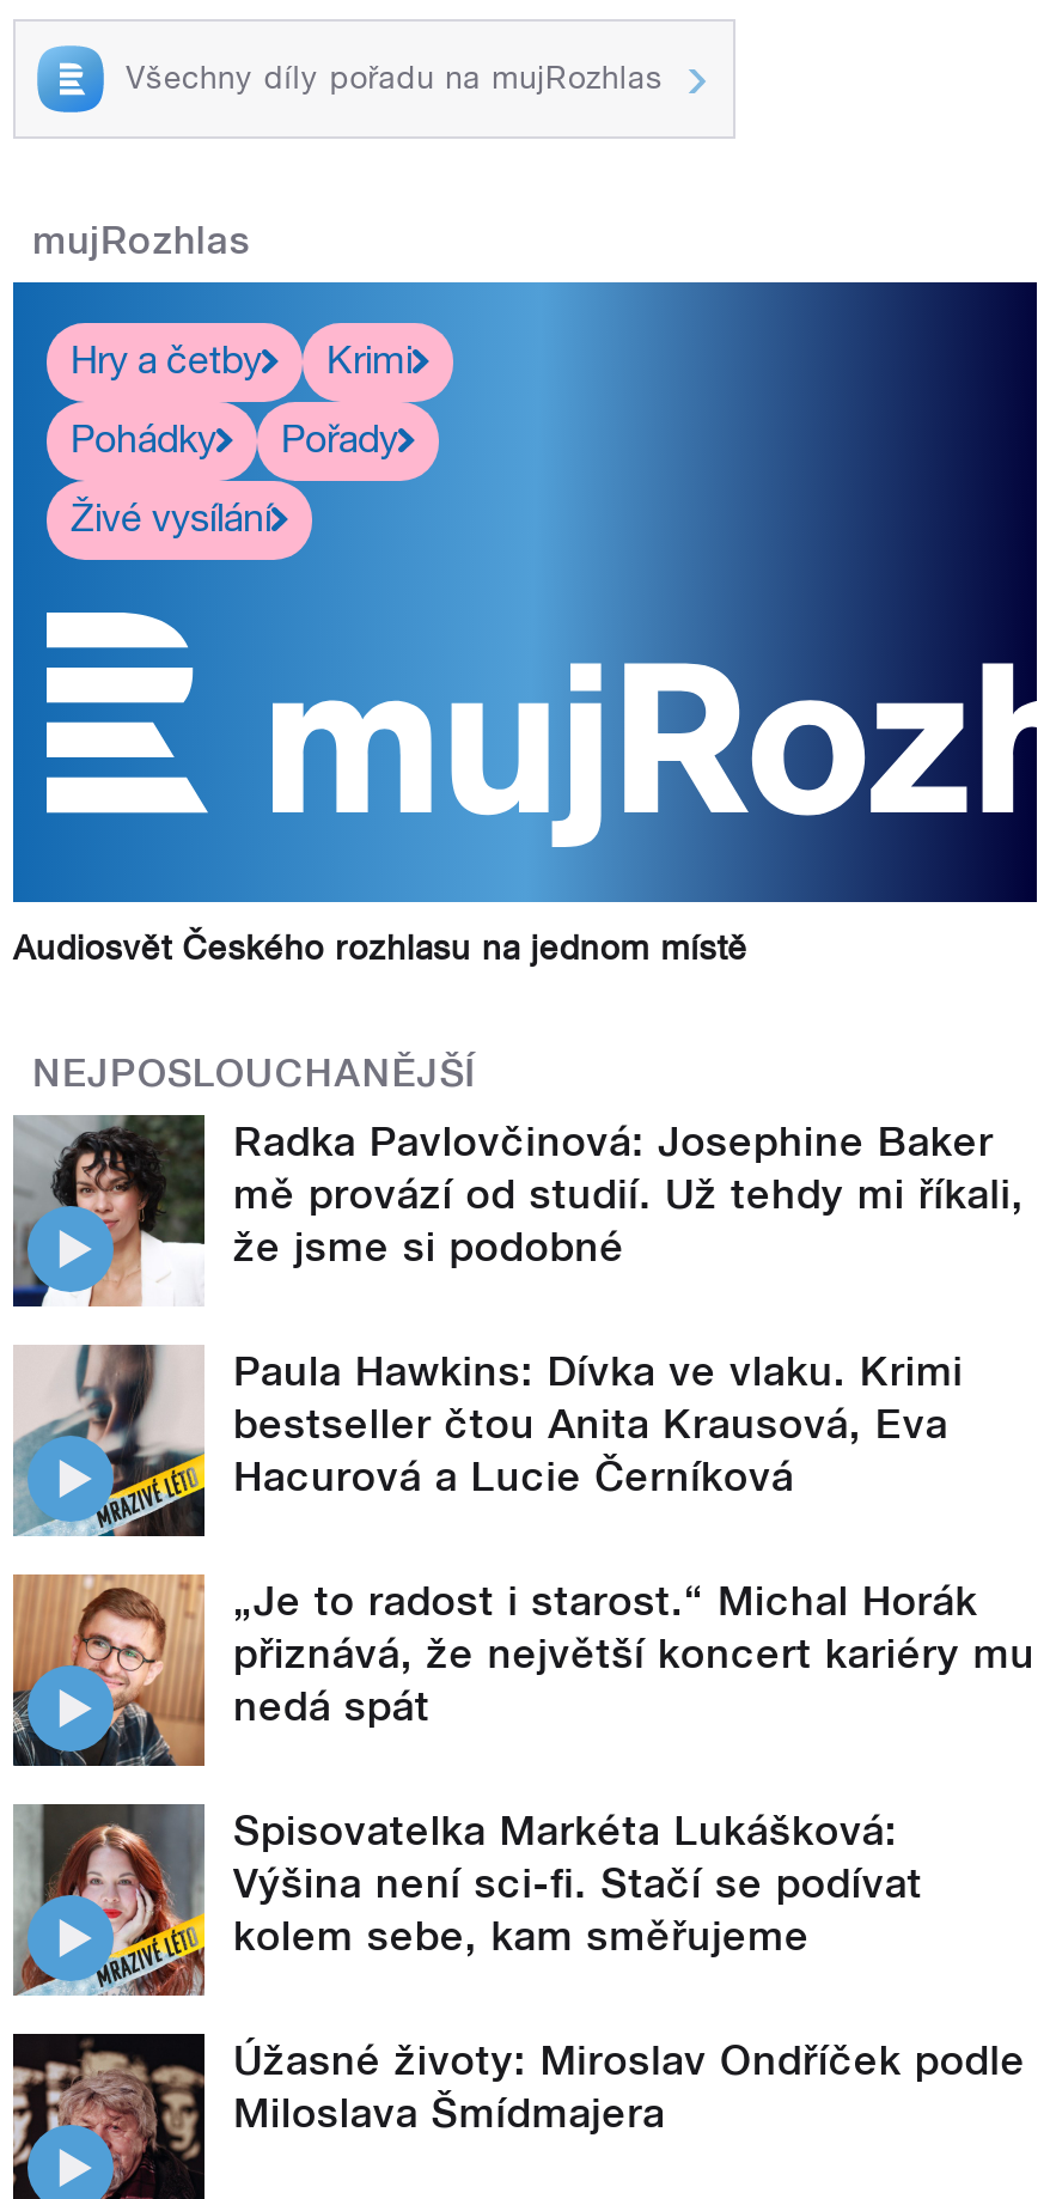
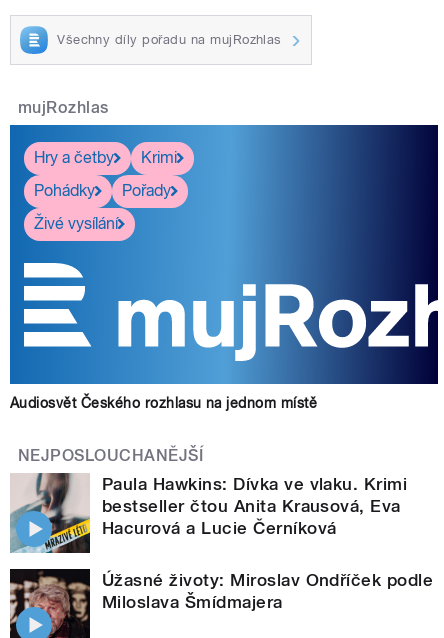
- [image]
- Radka Pavlovčinová: Josephine Baker
- mě provází od studií. Už tehdy mi říkali,
- že jsme si podobné

- [image]
- „Je to radost i starost.“ Michal Horák
- přiznává, že největší koncert kariéry mu
- nedá spát
- Spisovatelka Markéta Lukášková:
- Výšina není sci-fi. Stačí se podívat
- kolem sebe, kam směřujeme

- [image]
